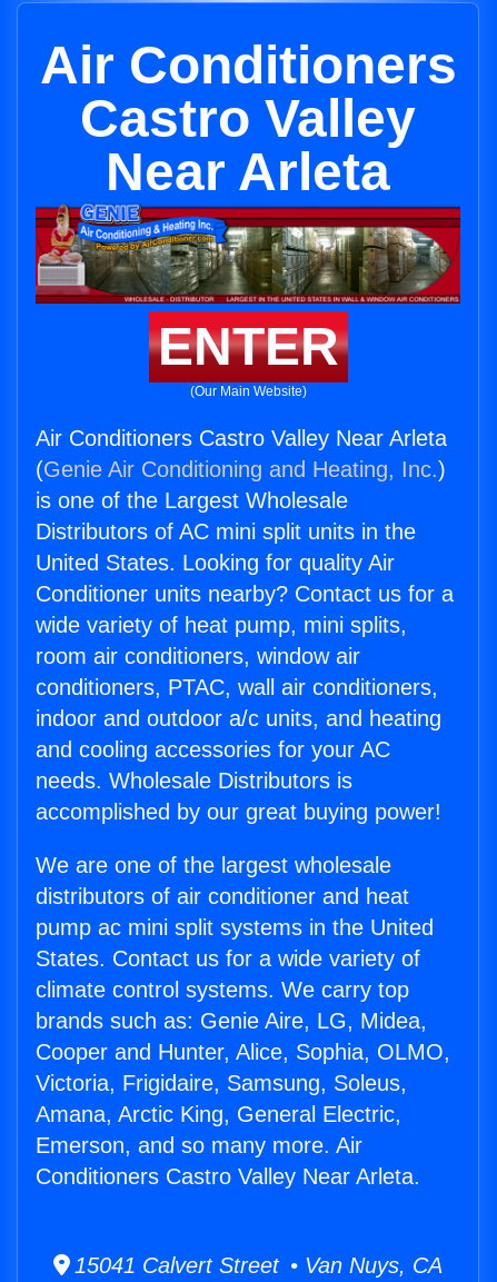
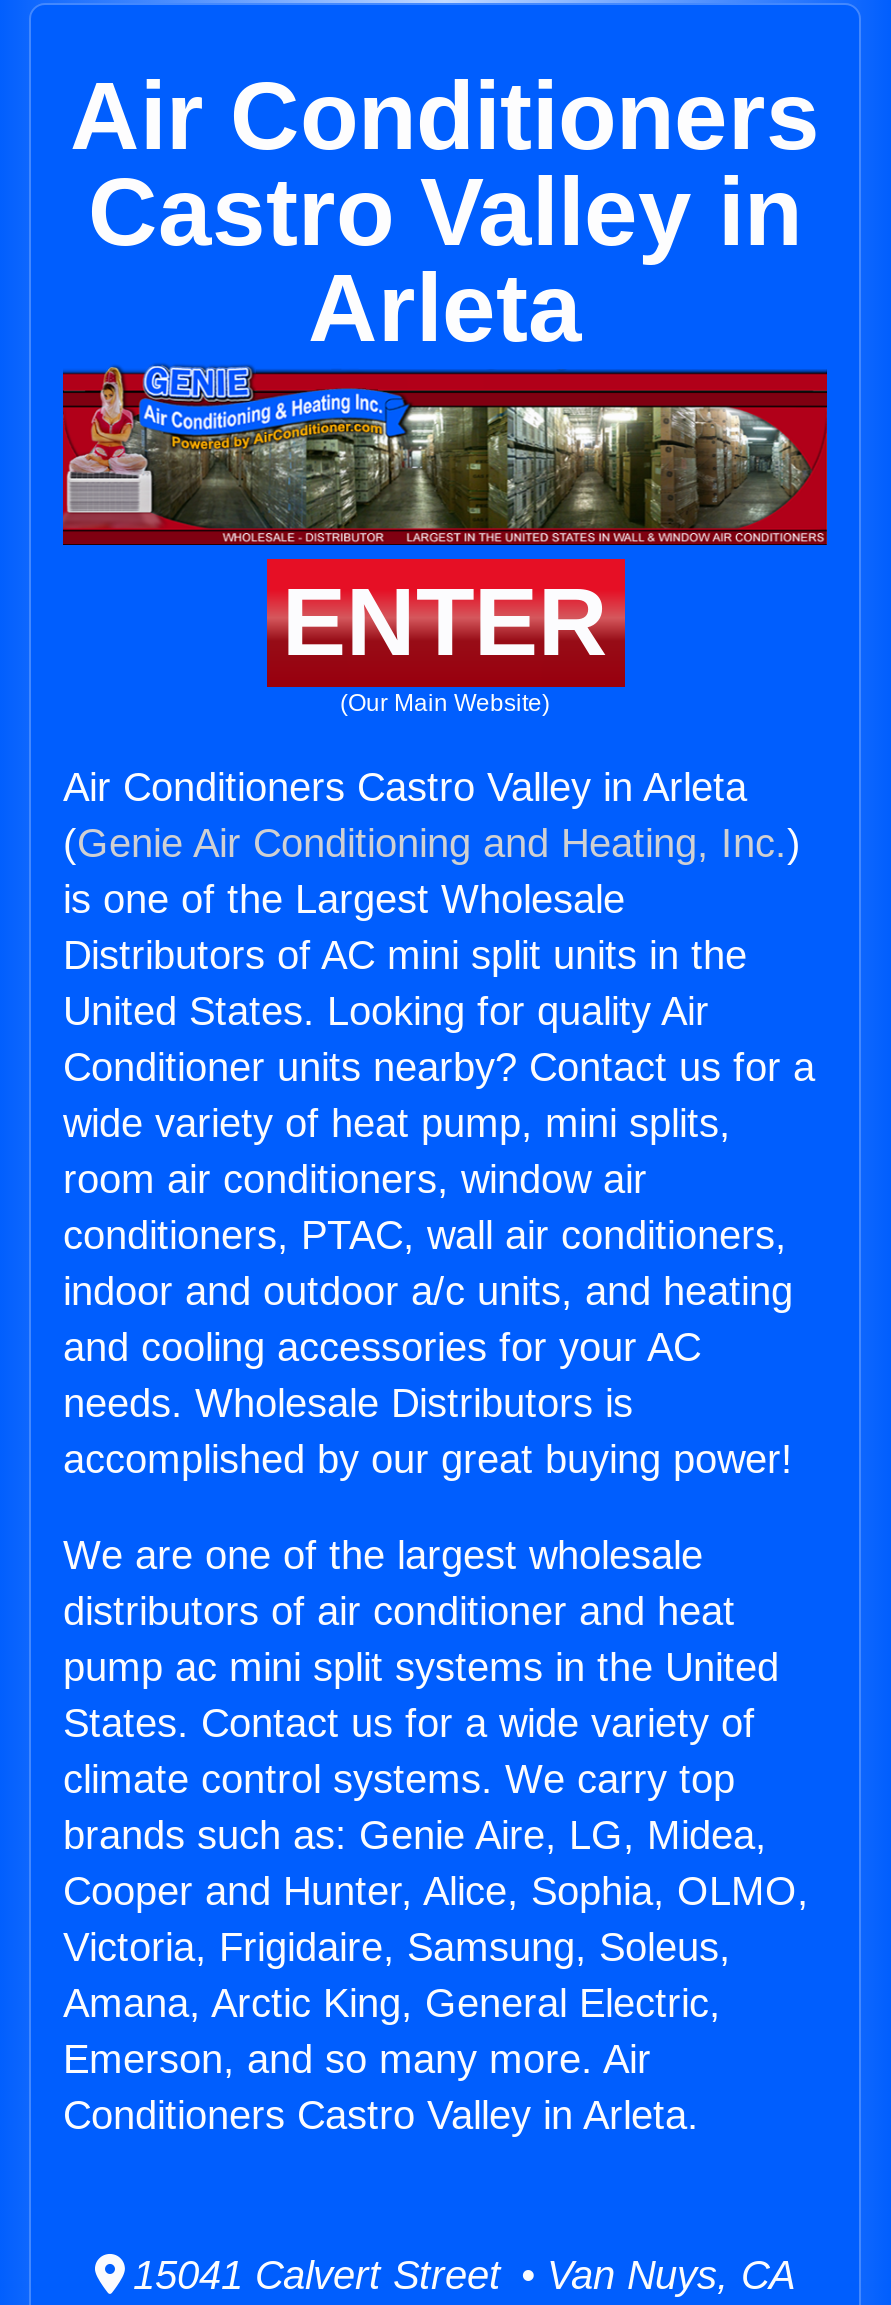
- Castro Valley
- Near Arleta
+ Castro Valley in
+ Arleta

- Air Conditioners Castro Valley Near Arleta
+ Air Conditioners Castro Valley in Arleta

- Conditioners Castro Valley Near Arleta.
+ Conditioners Castro Valley in Arleta.
